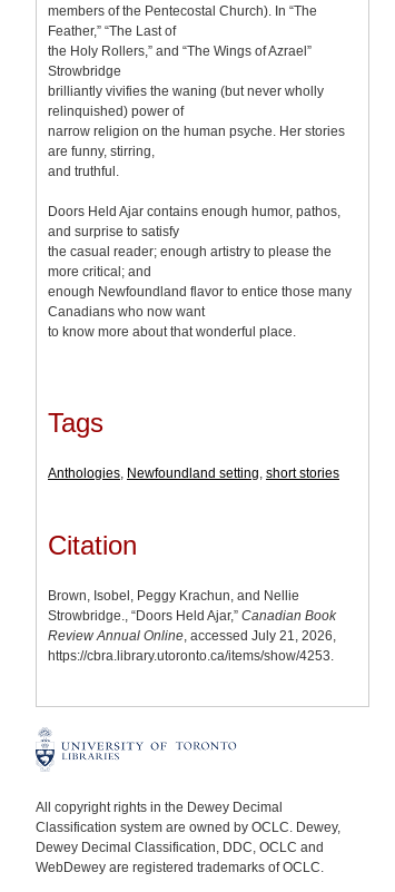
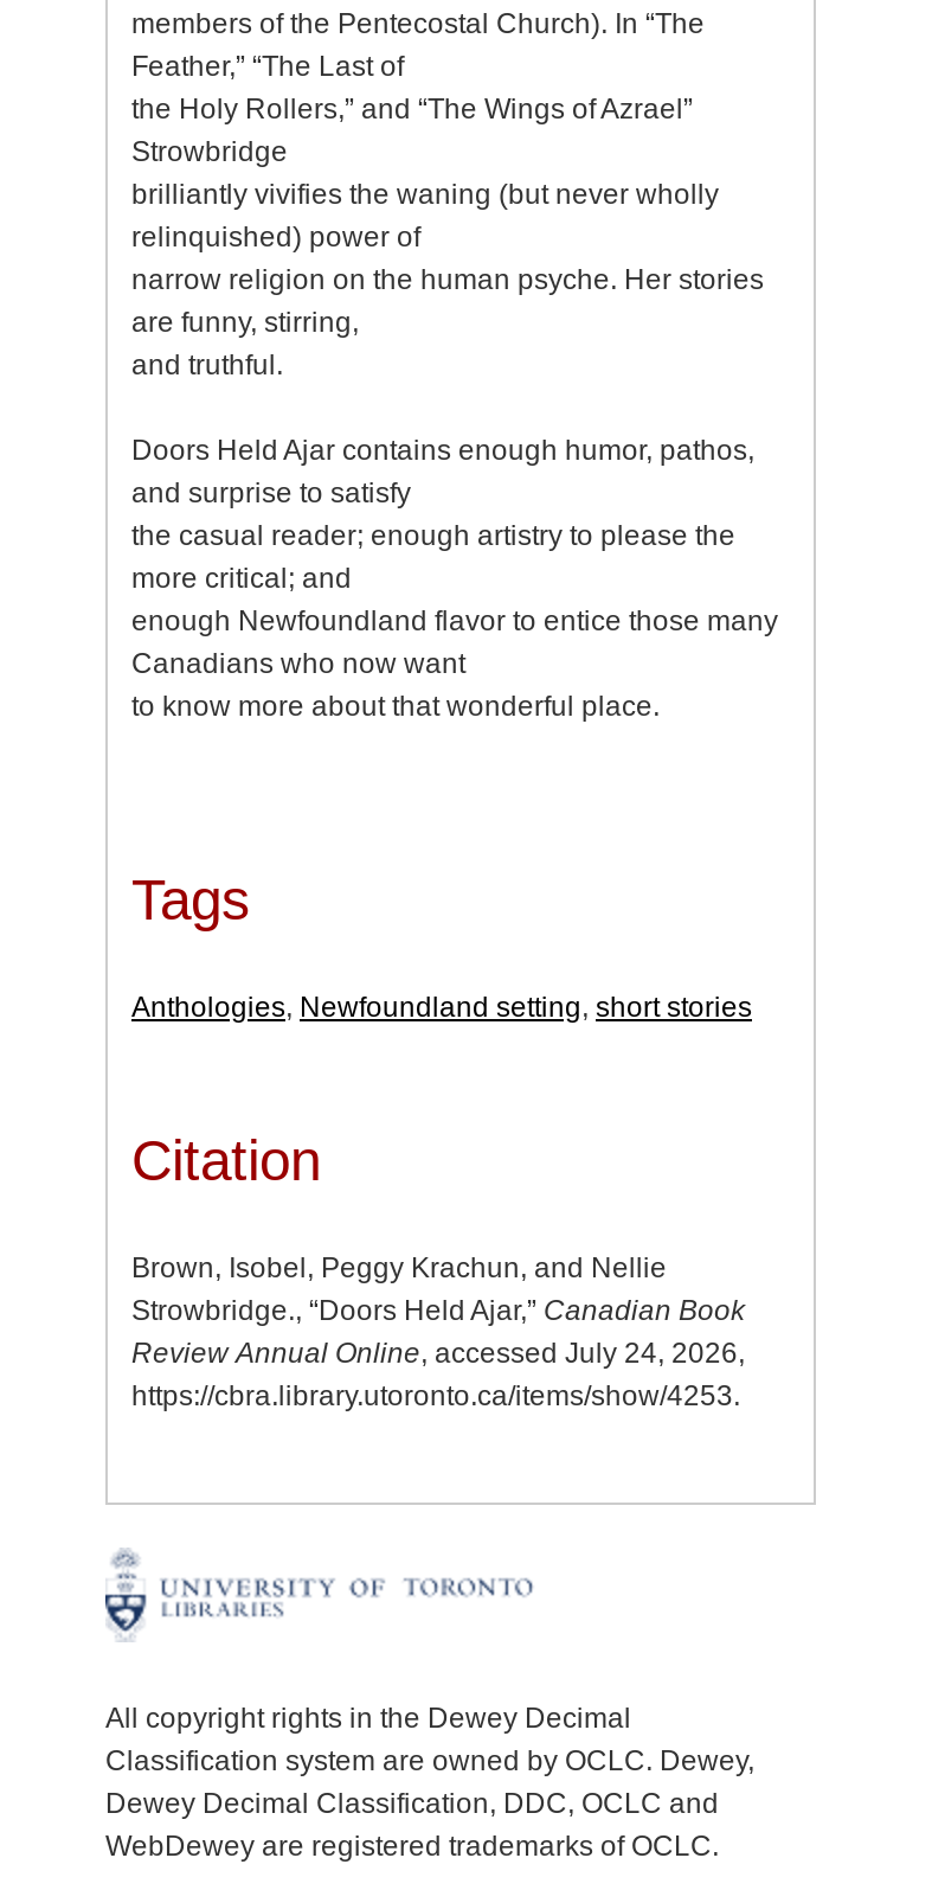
- Review Annual Online, accessed July 21, 2026,
+ Review Annual Online, accessed July 24, 2026,
